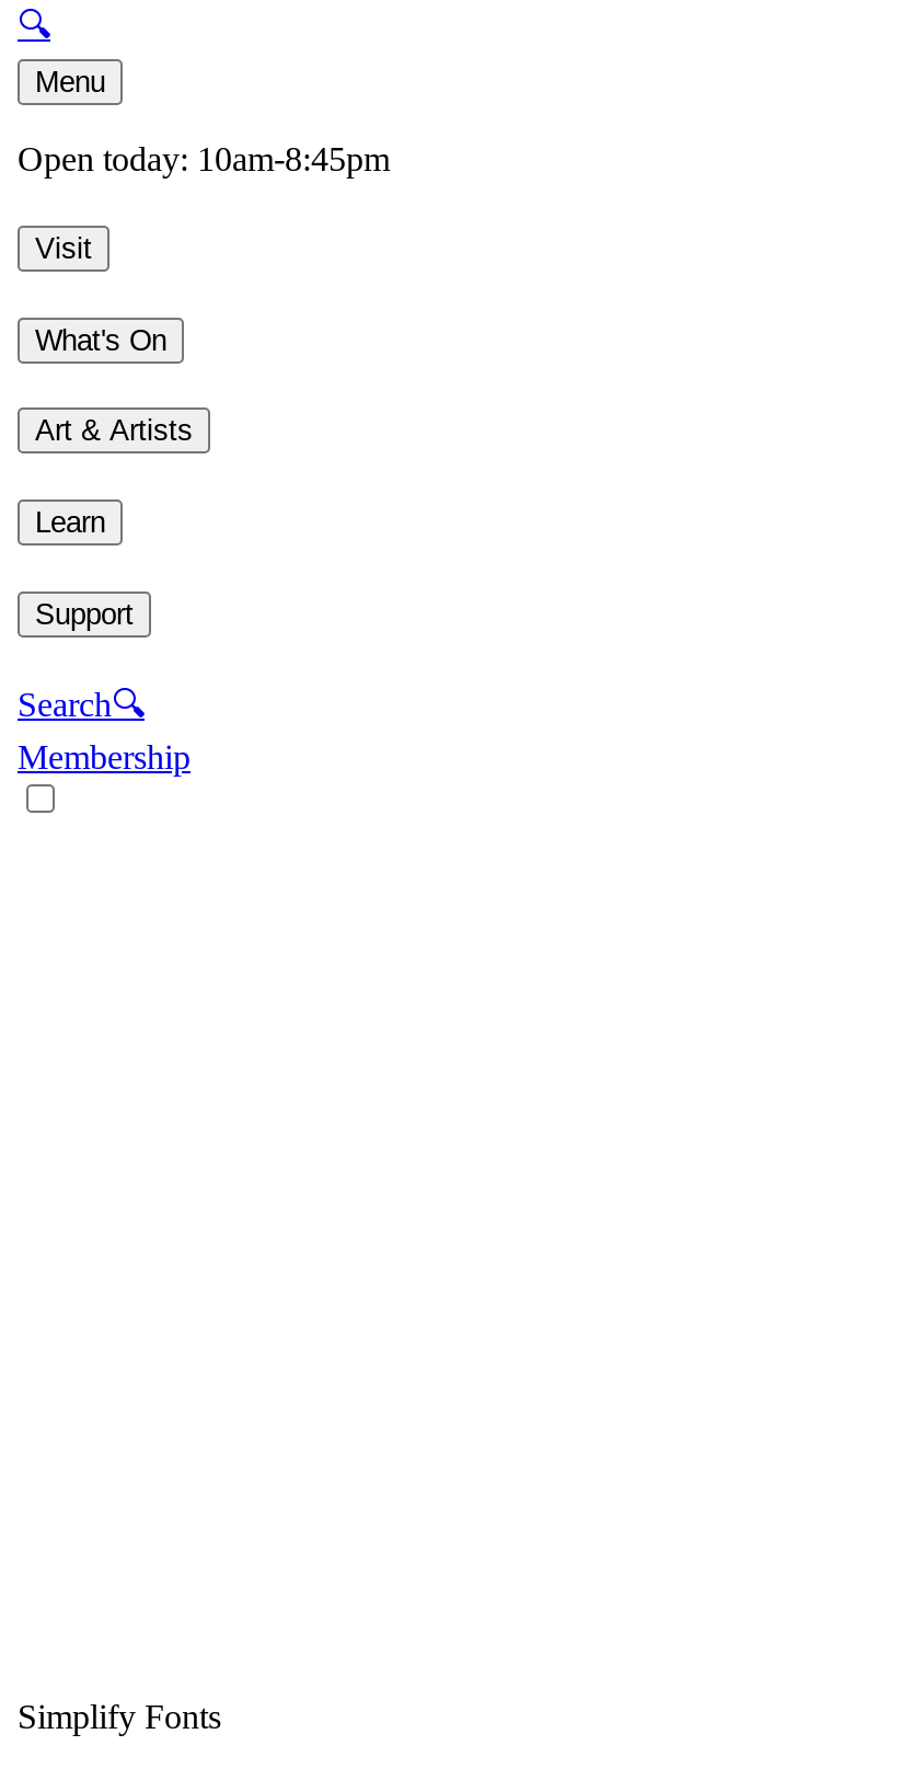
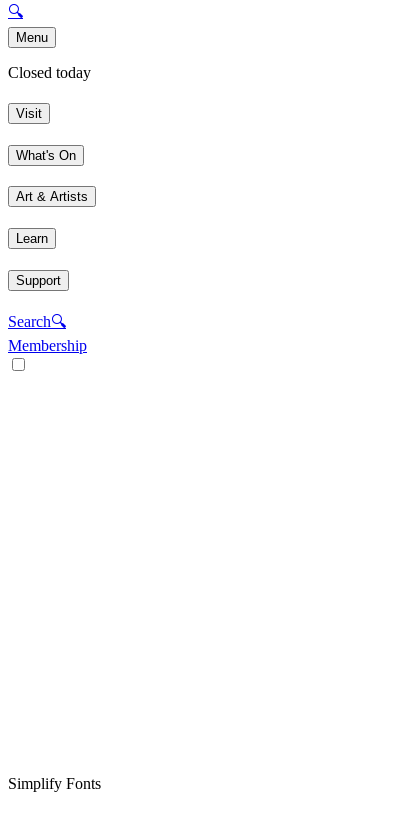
- Open today: 10am-8:45pm
+ Closed today
